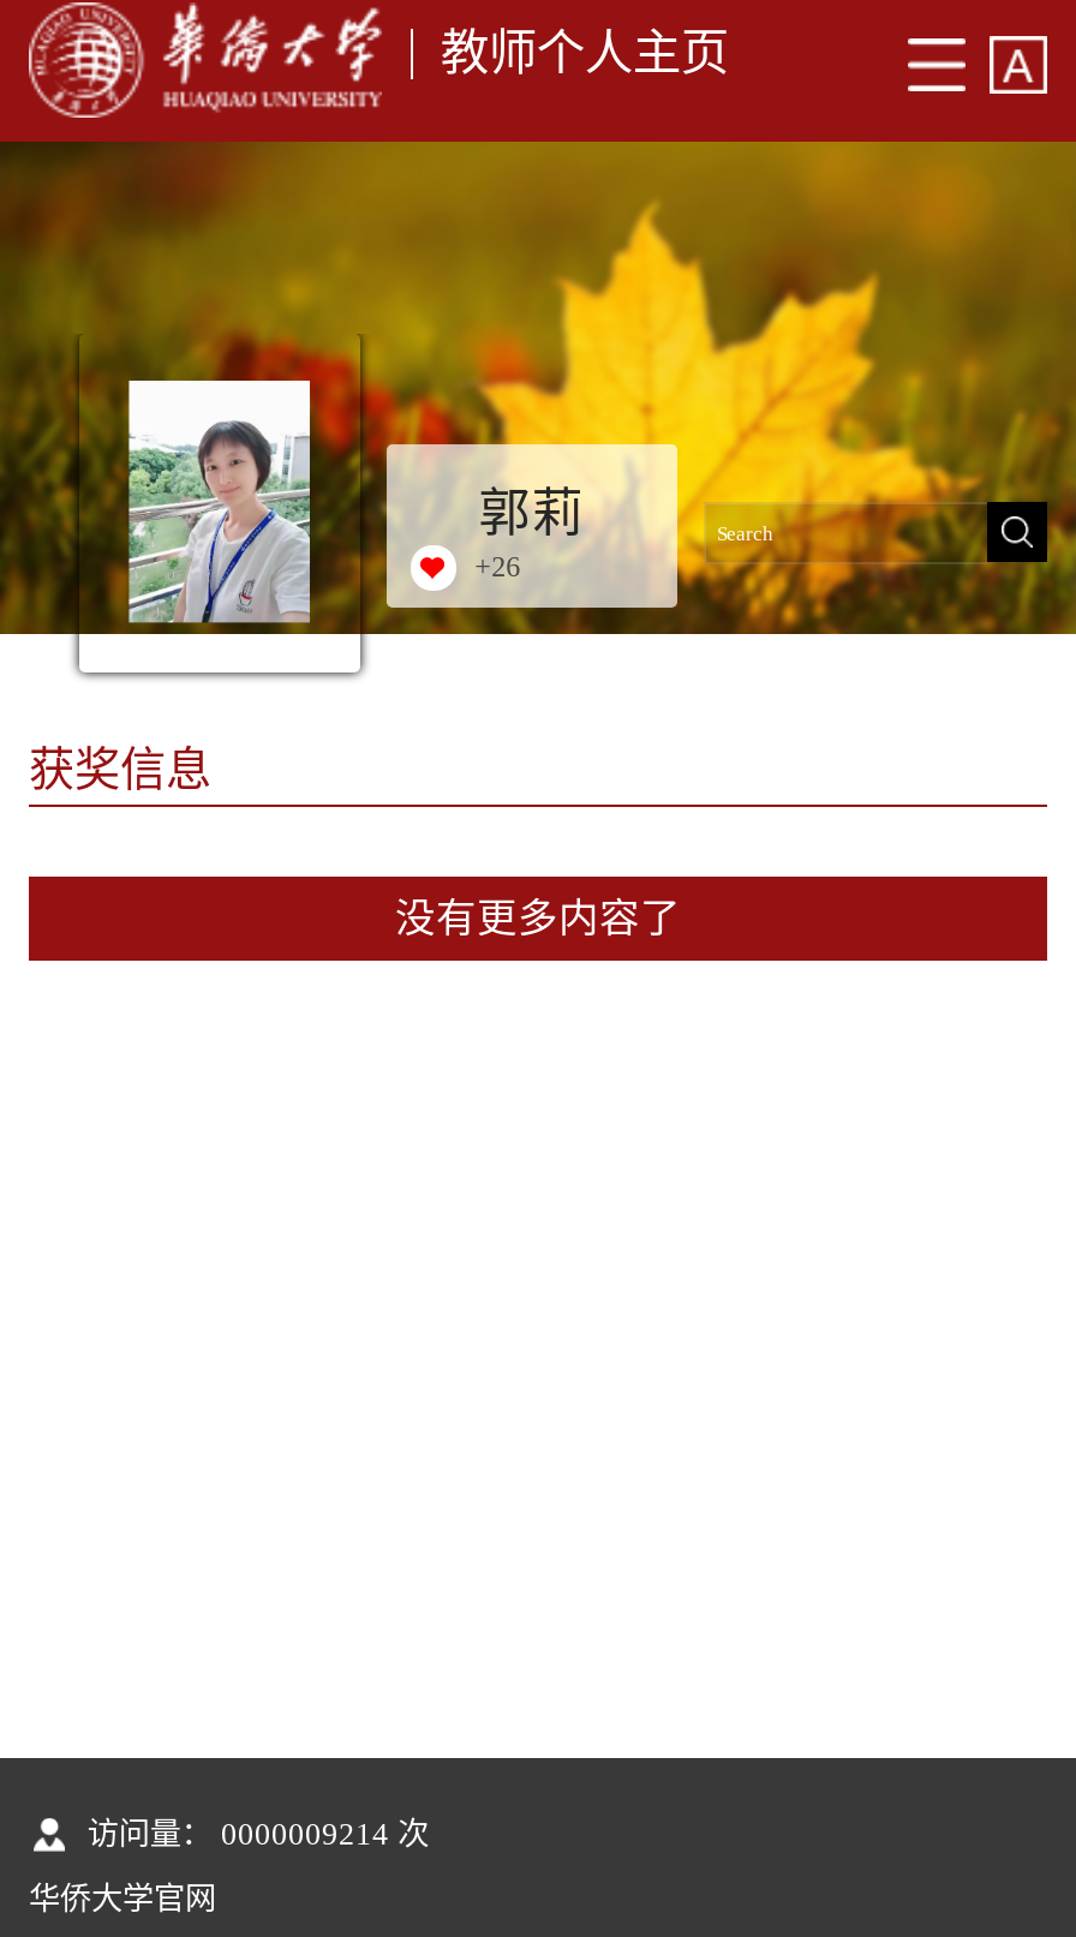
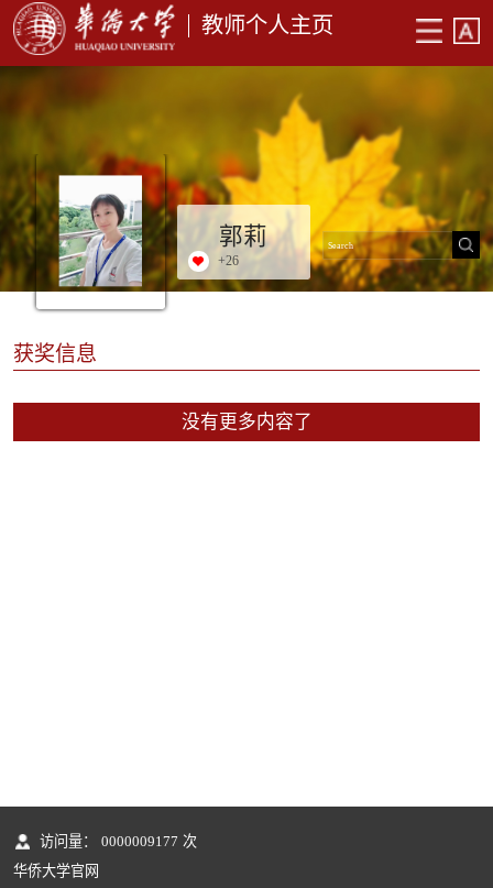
- 访问量： 0000009214 次
+ 访问量： 0000009177 次
